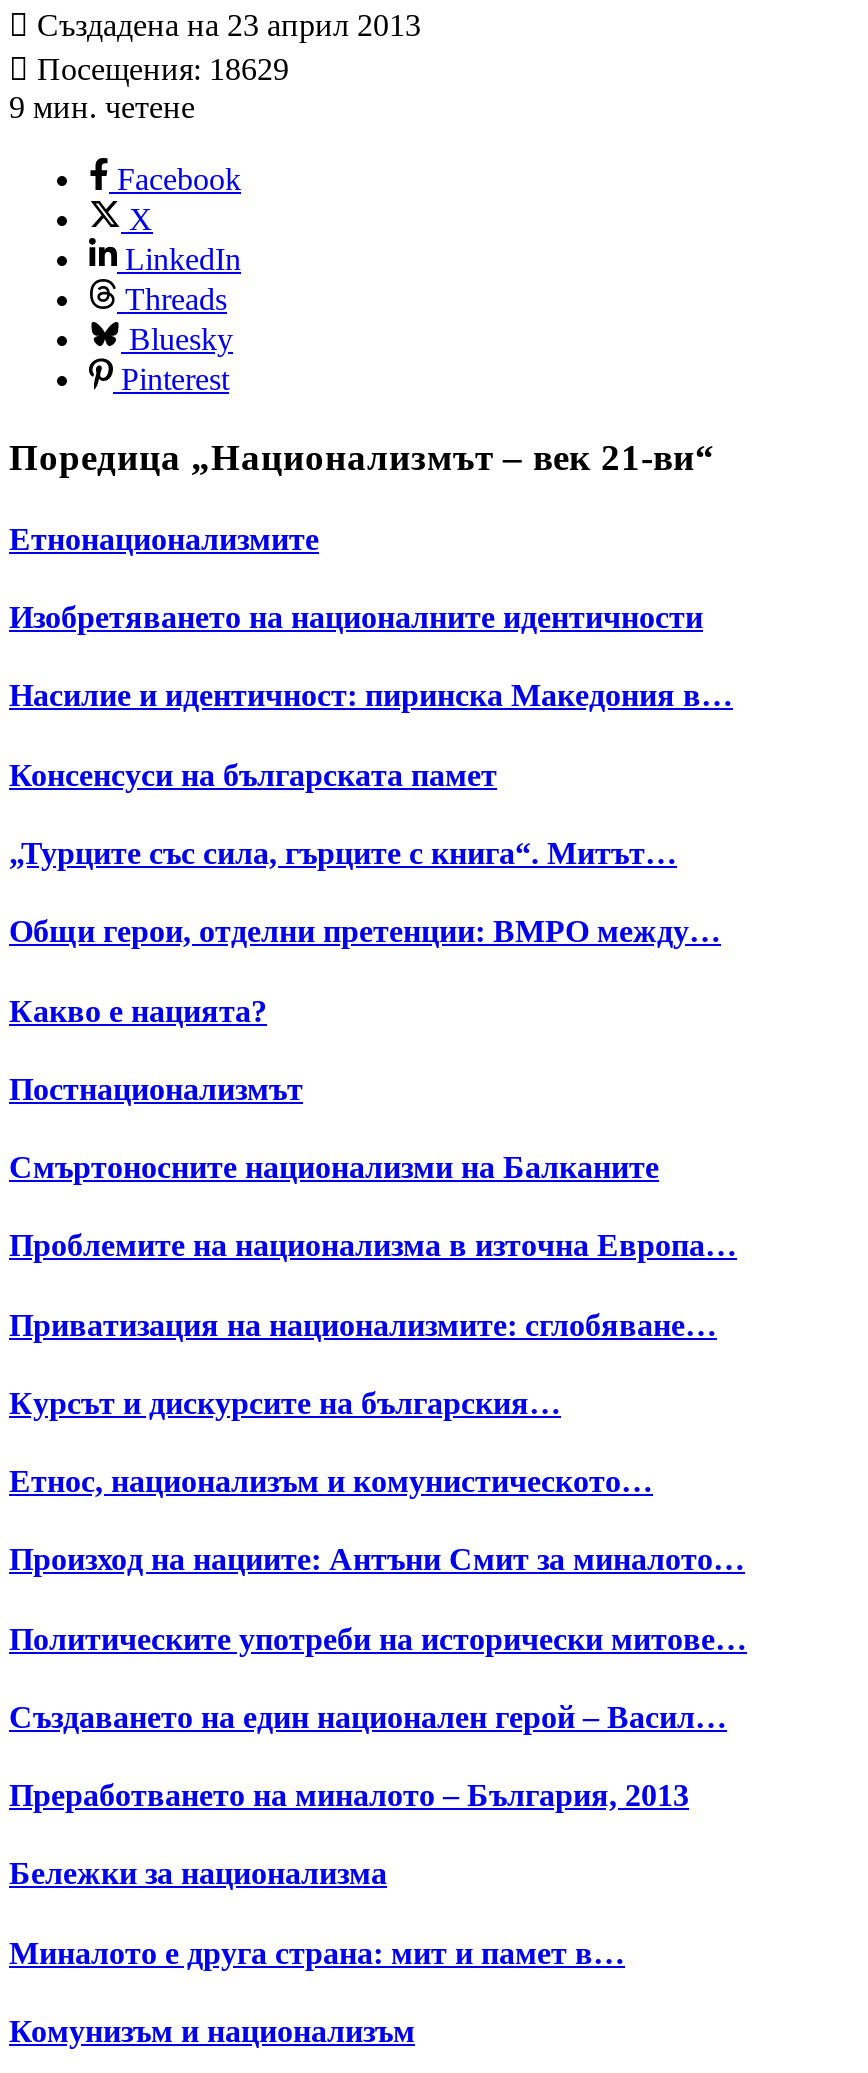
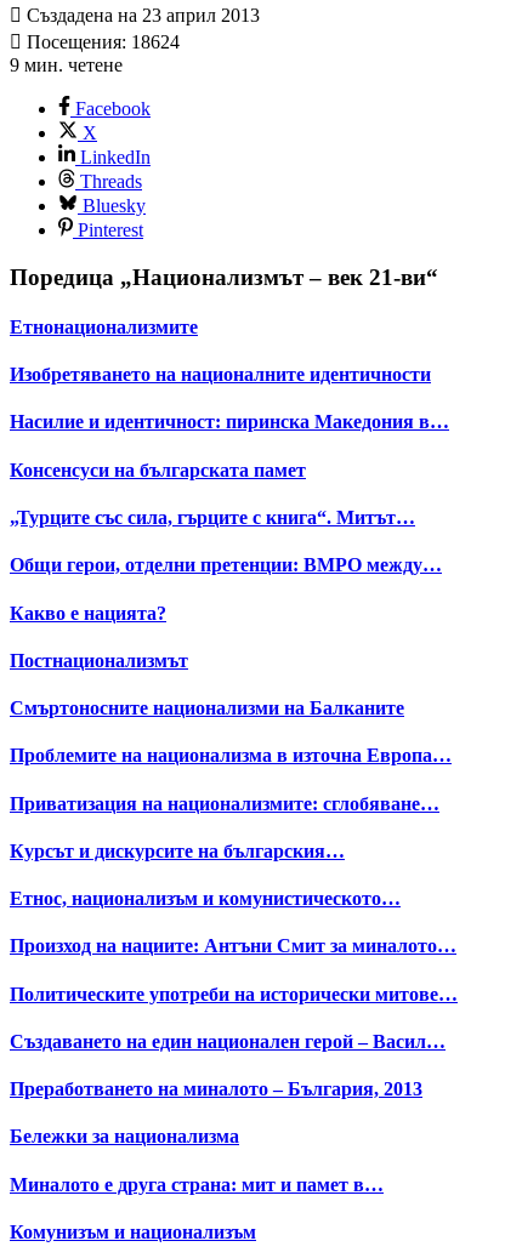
- Посещения: 18629
+ Посещения: 18624
